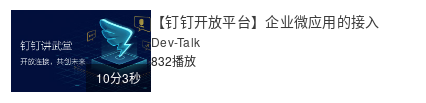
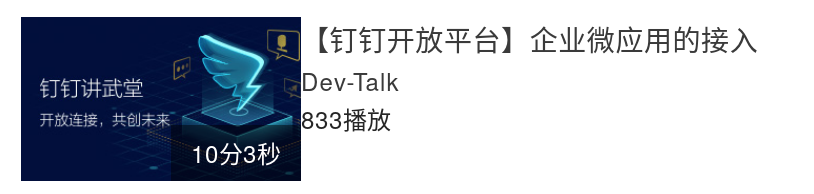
- 832播放
+ 833播放
